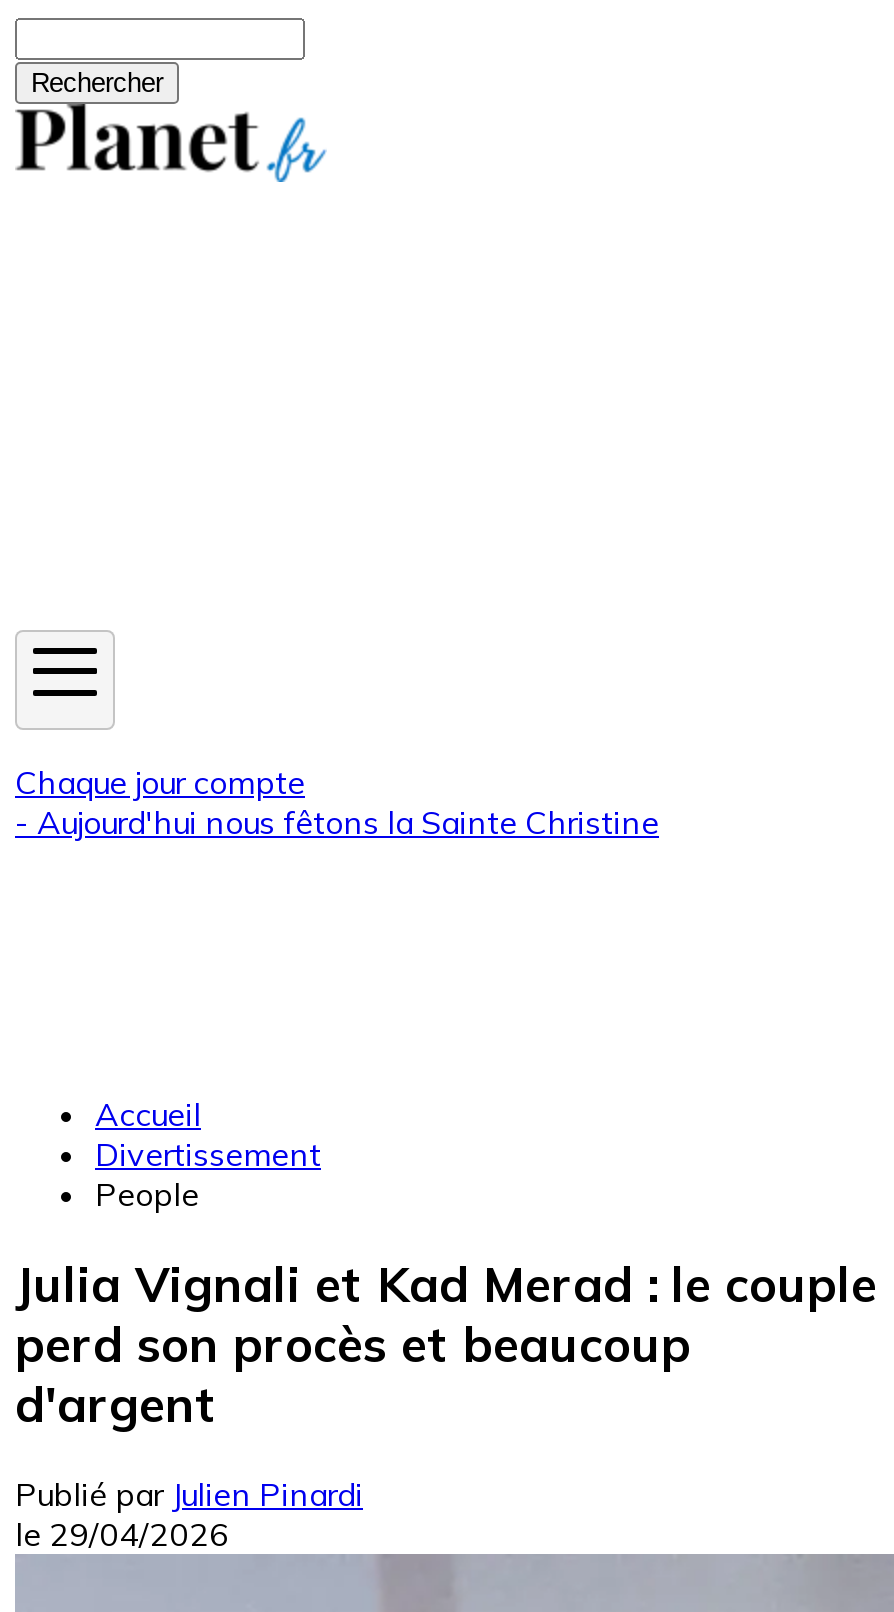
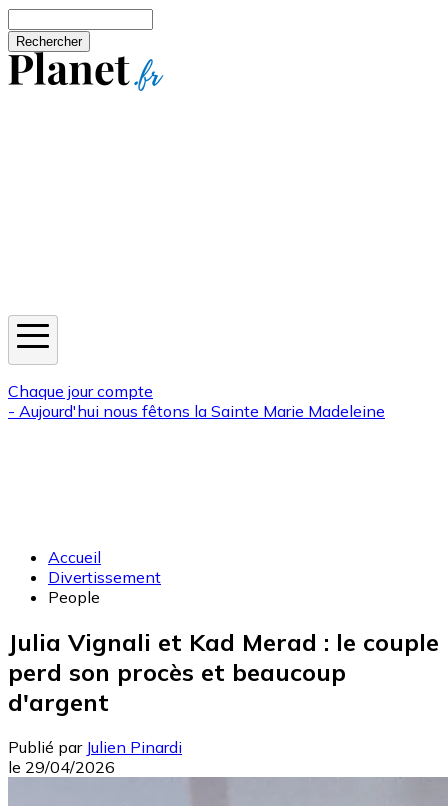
- - Aujourd'hui nous fêtons la Sainte Christine
+ - Aujourd'hui nous fêtons la Sainte Marie Madeleine
